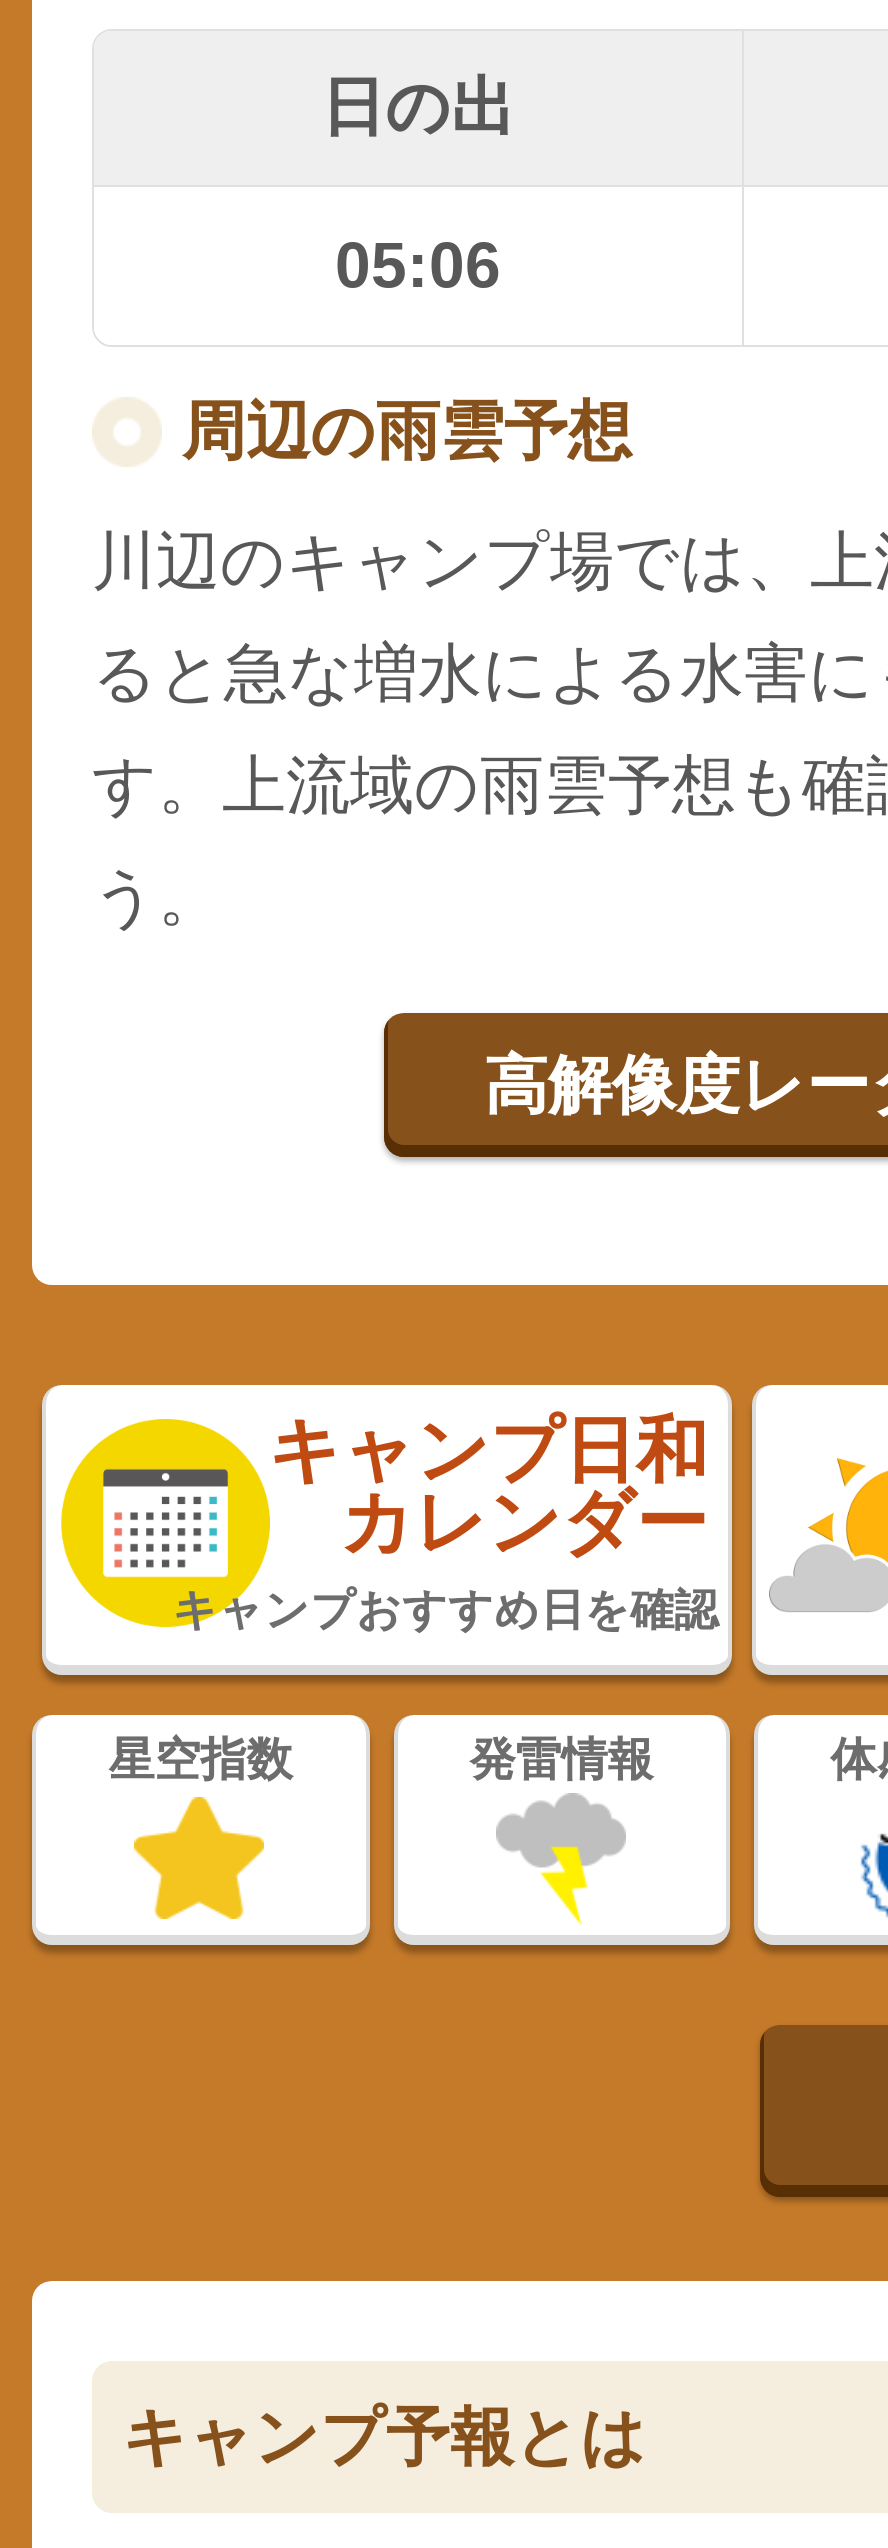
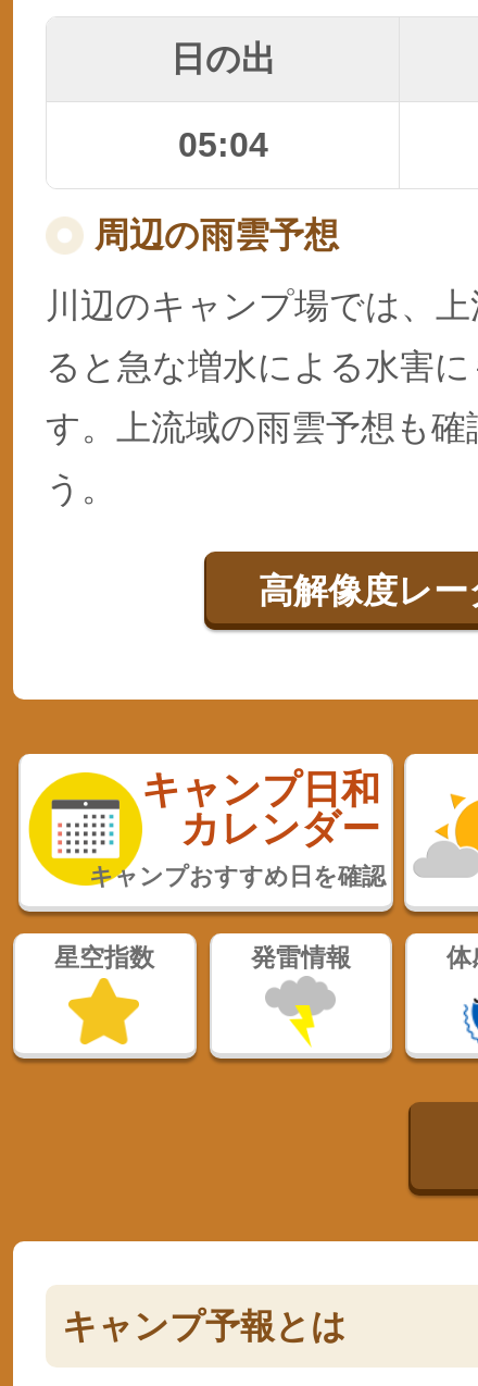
- 05:06
+ 05:04
